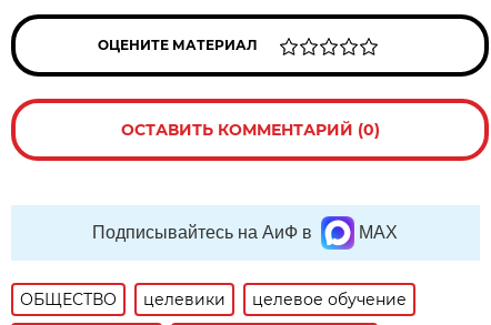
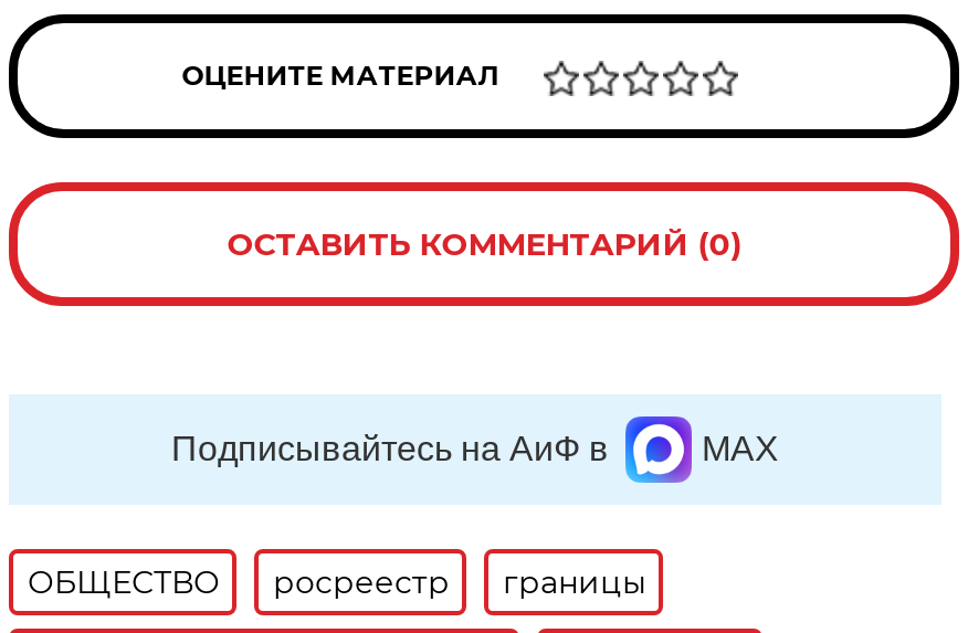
- целевики
- целевое обучение
+ росреестр
+ границы
